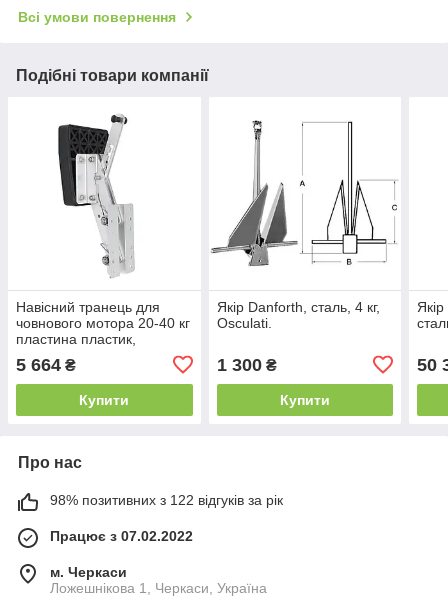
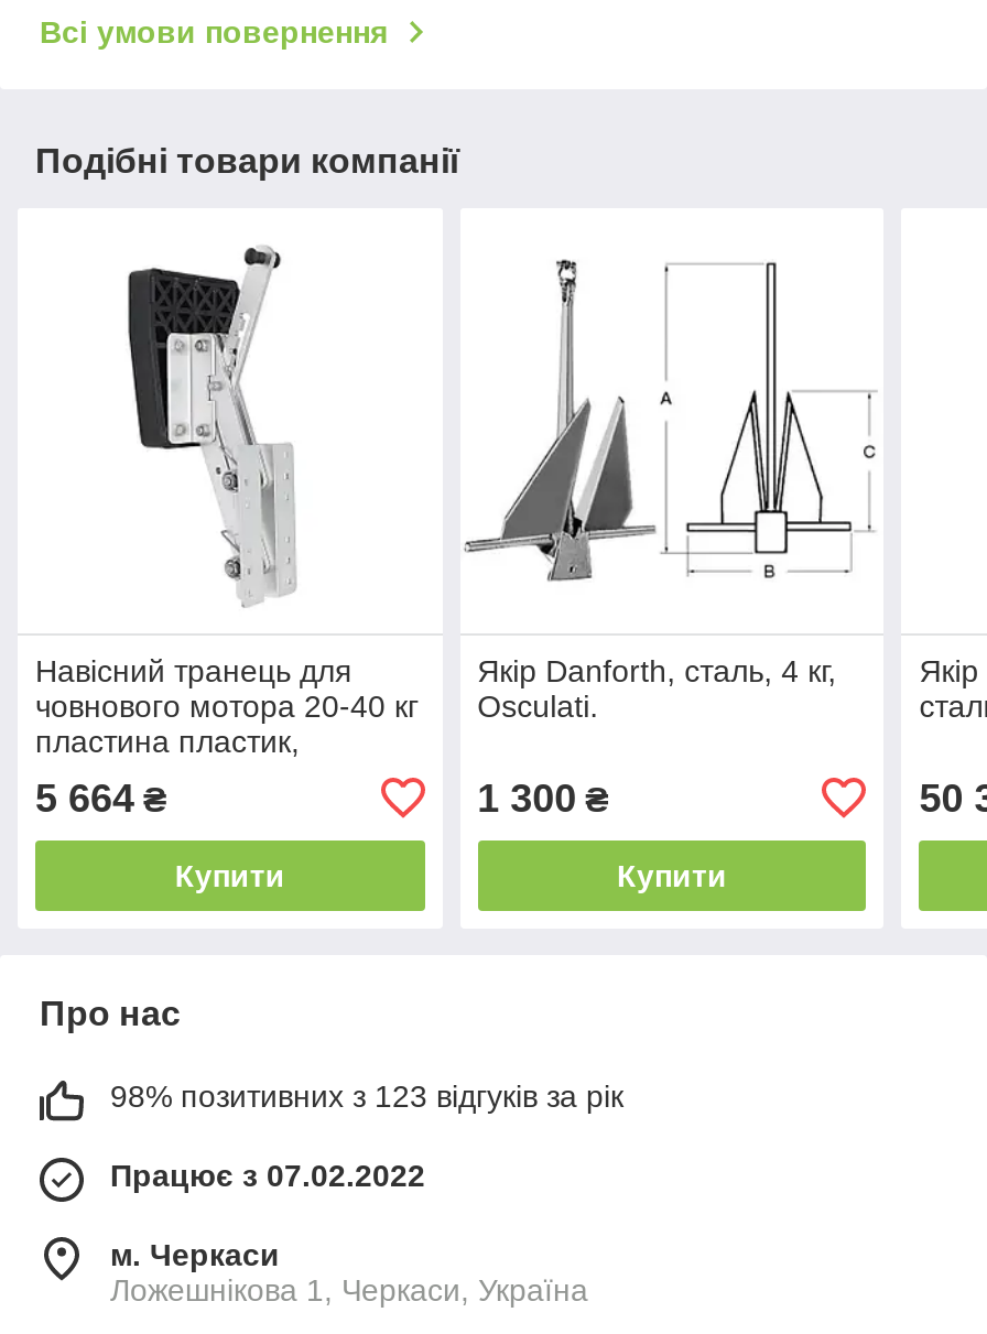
- 98% позитивних з 122 відгуків за рік
+ 98% позитивних з 123 відгуків за рік
